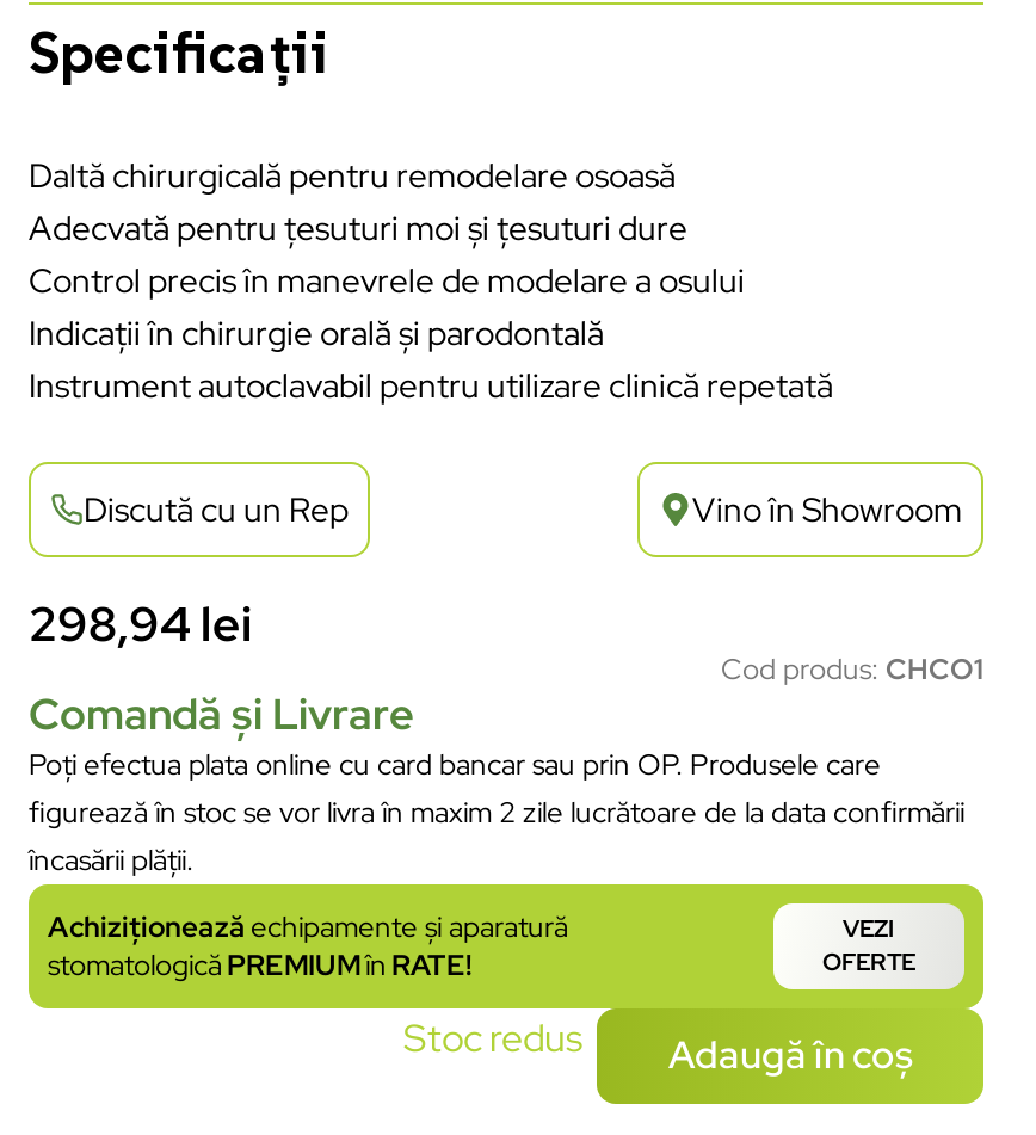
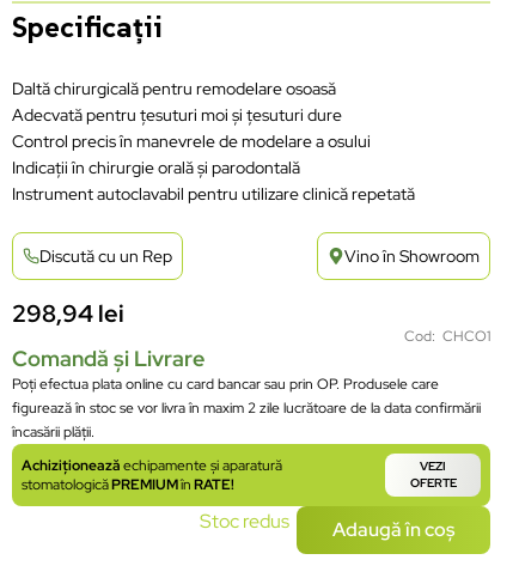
- Cod produs: CHCO1
+ Cod: CHCO1
